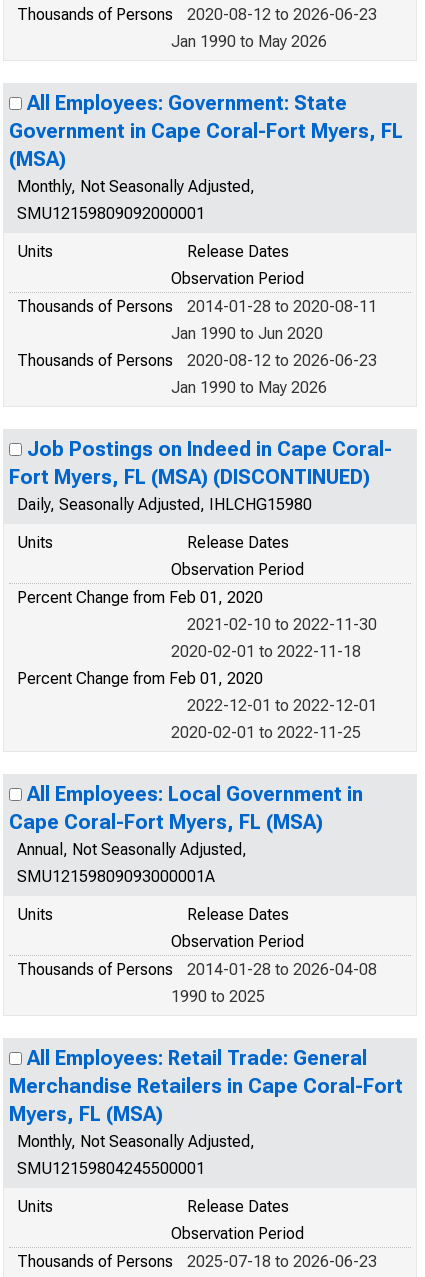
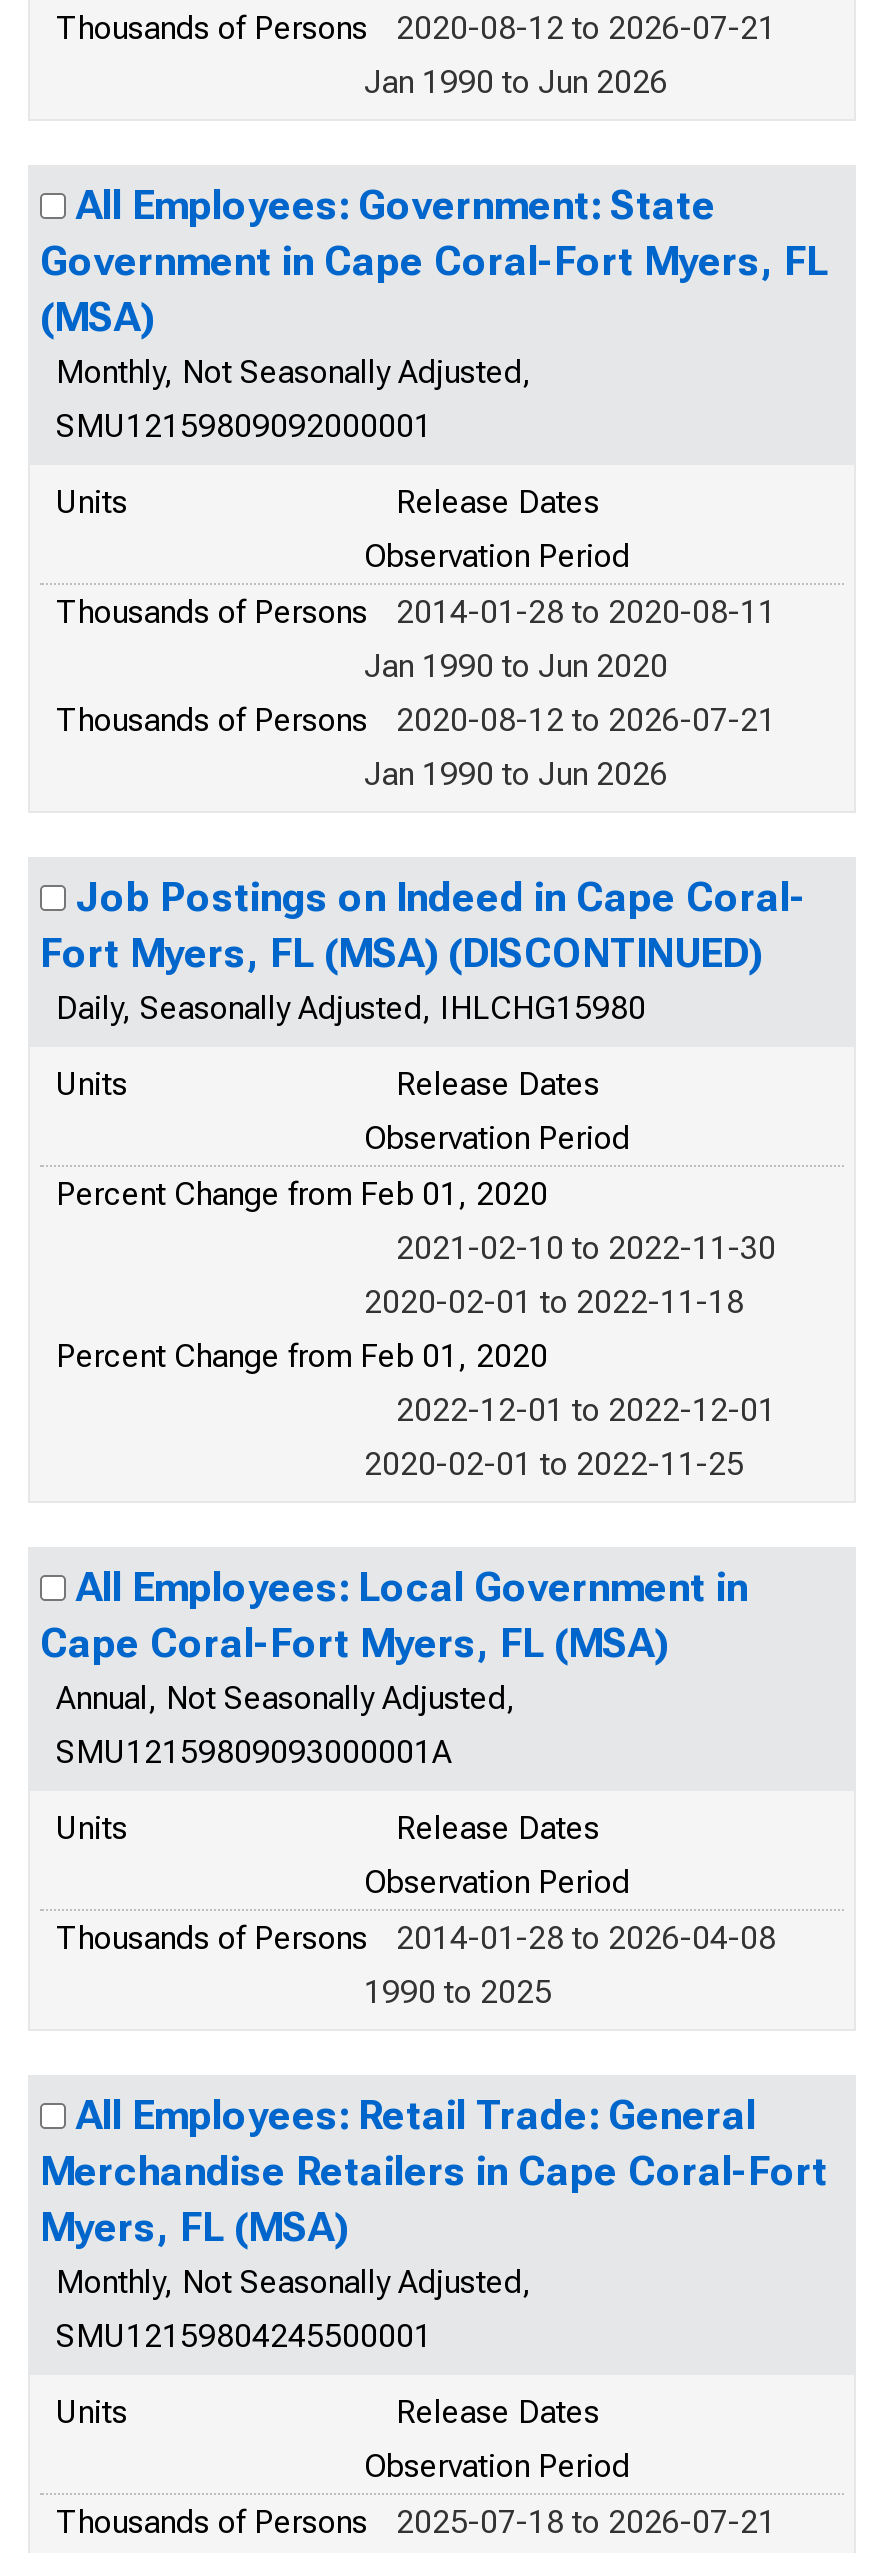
- Thousands of Persons 2020-08-12 to 2026-06-23
+ Thousands of Persons 2020-08-12 to 2026-07-21

- Jan 1990 to May 2026
+ Jan 1990 to Jun 2026

- Thousands of Persons 2020-08-12 to 2026-06-23
+ Thousands of Persons 2020-08-12 to 2026-07-21

- Jan 1990 to May 2026
+ Jan 1990 to Jun 2026

- Thousands of Persons 2025-07-18 to 2026-06-23
+ Thousands of Persons 2025-07-18 to 2026-07-21
